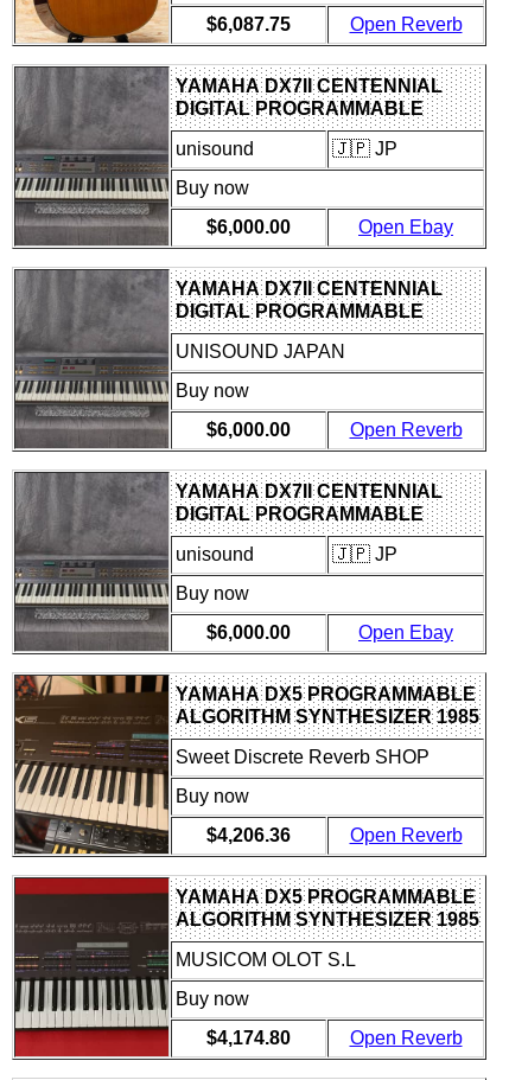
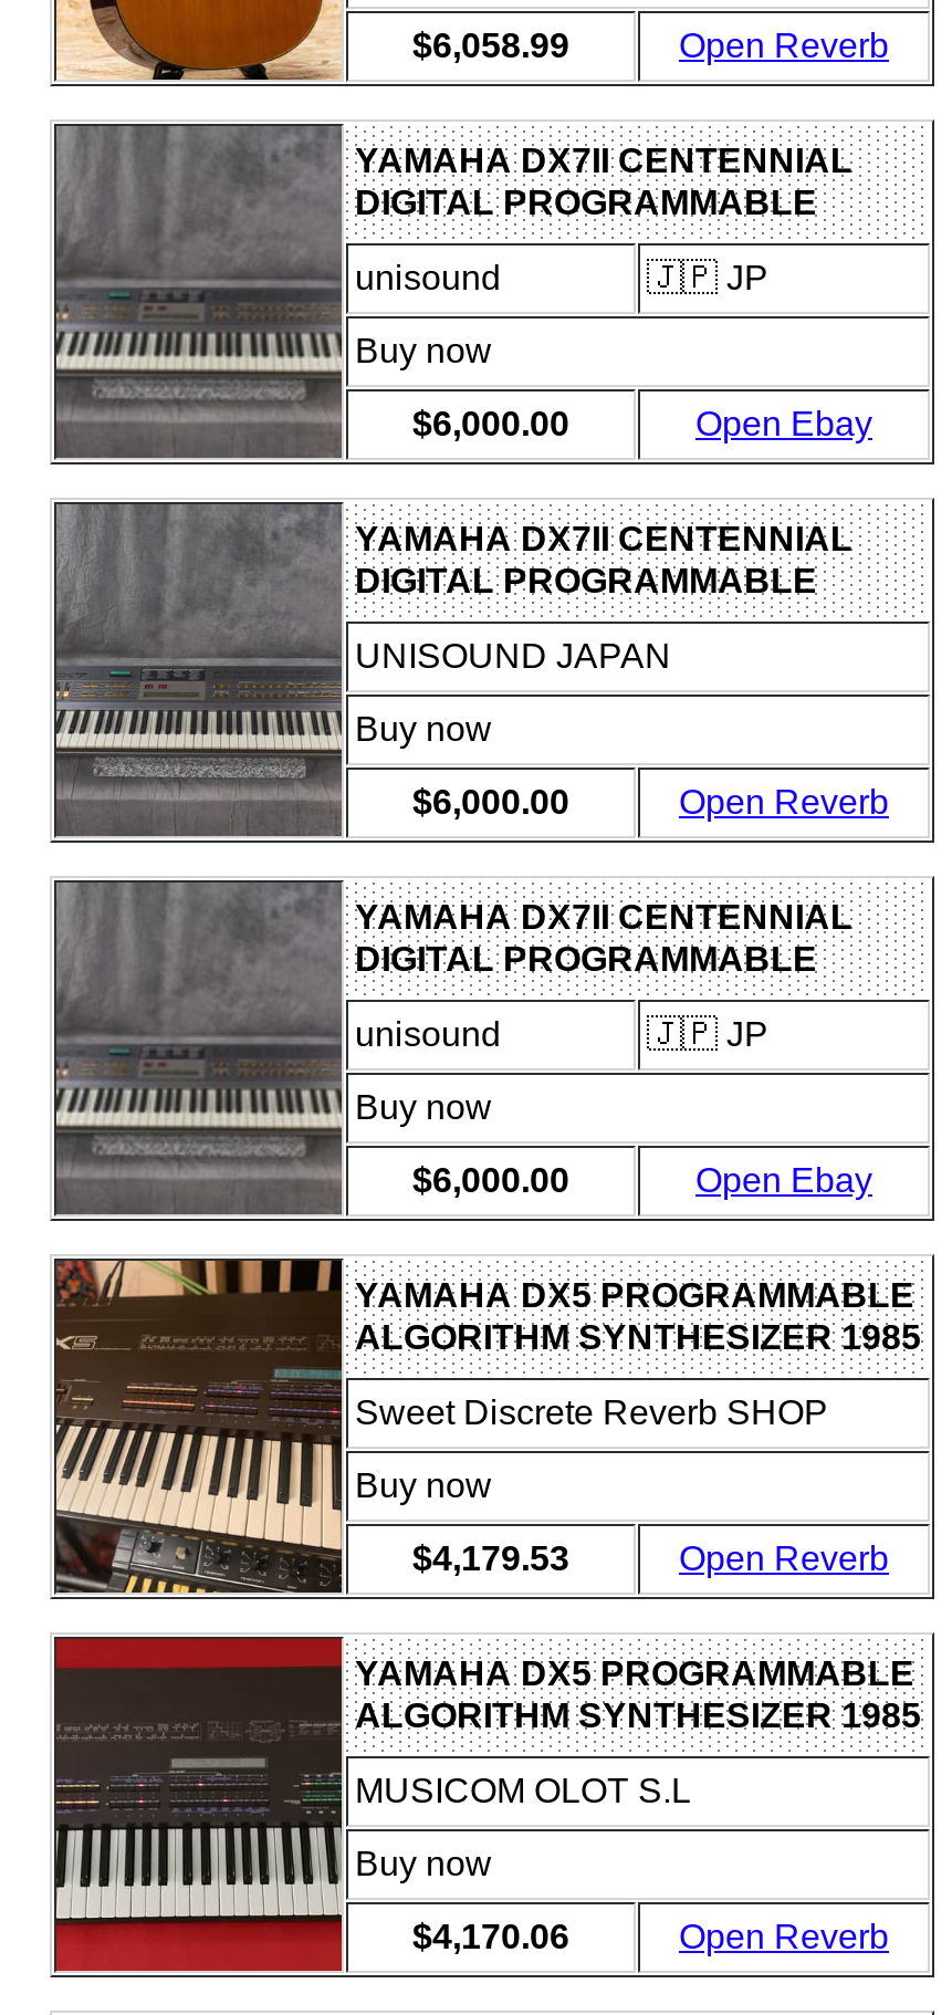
- $6,087.75
+ $6,058.99

- $4,206.36
+ $4,179.53

- $4,174.80
+ $4,170.06
